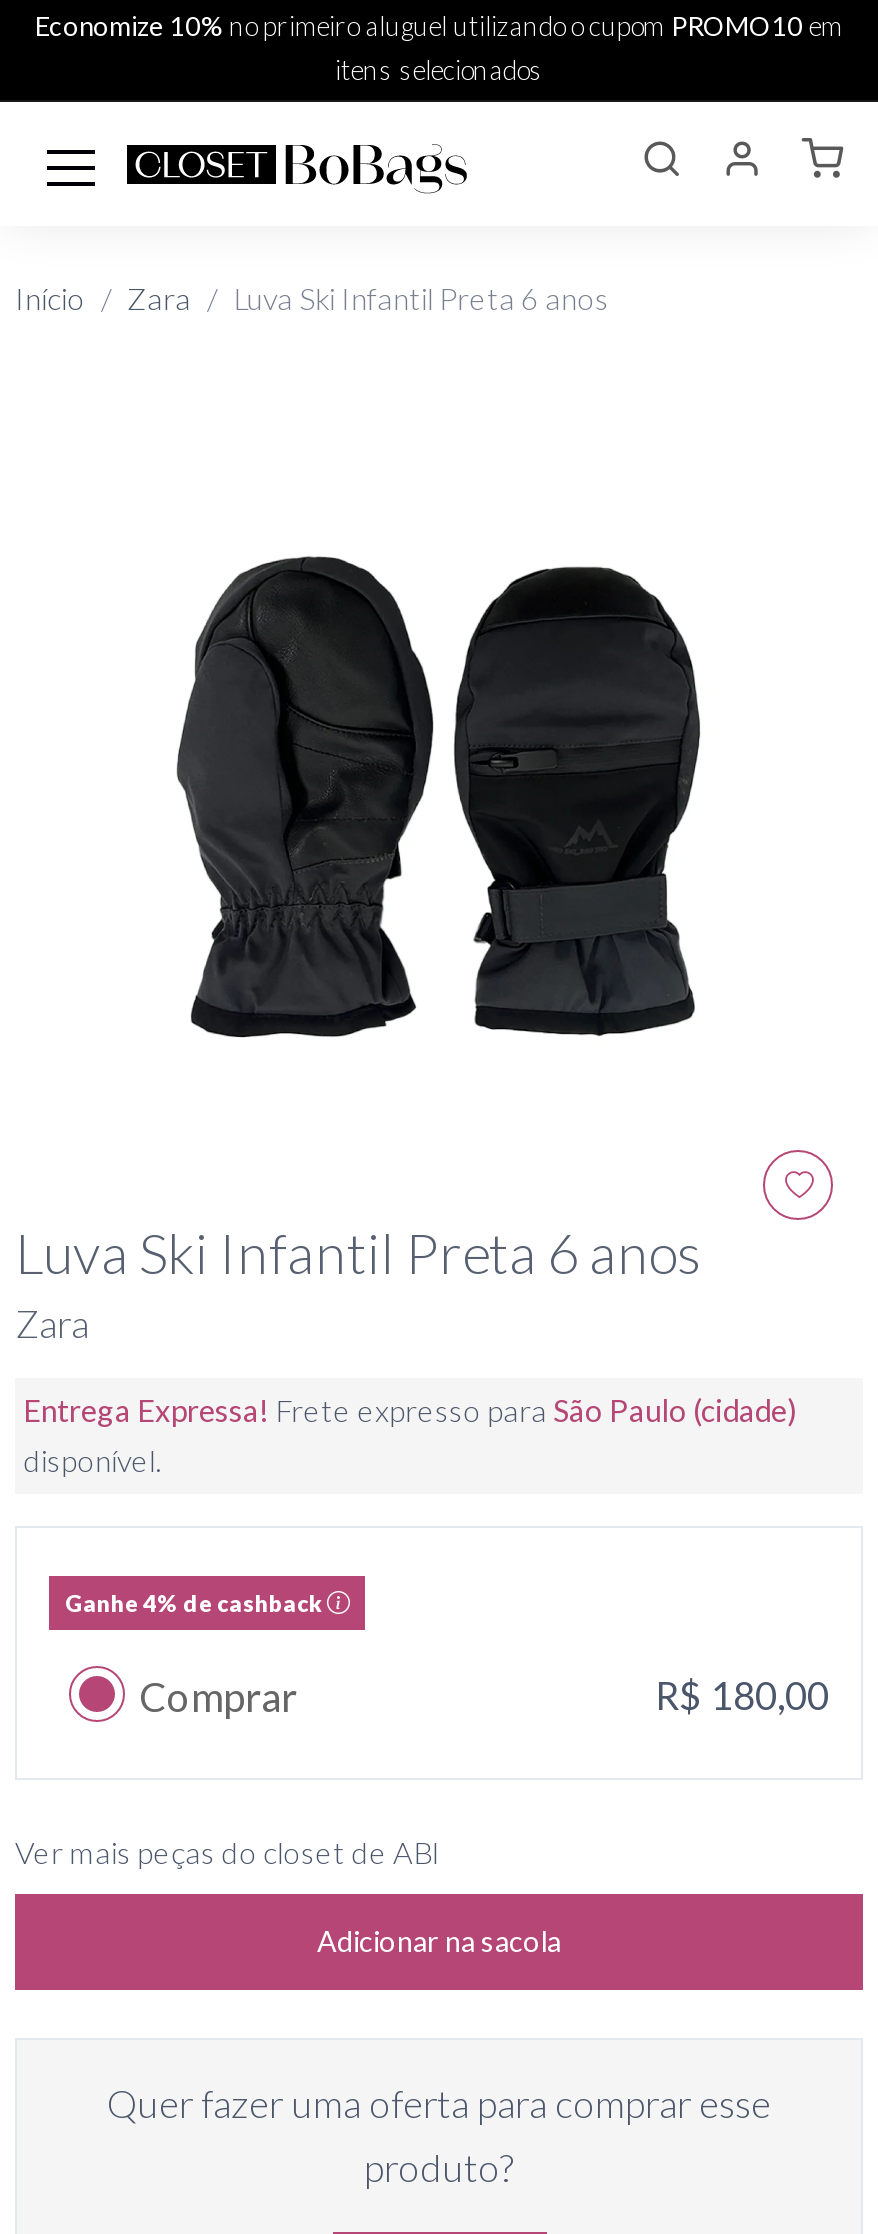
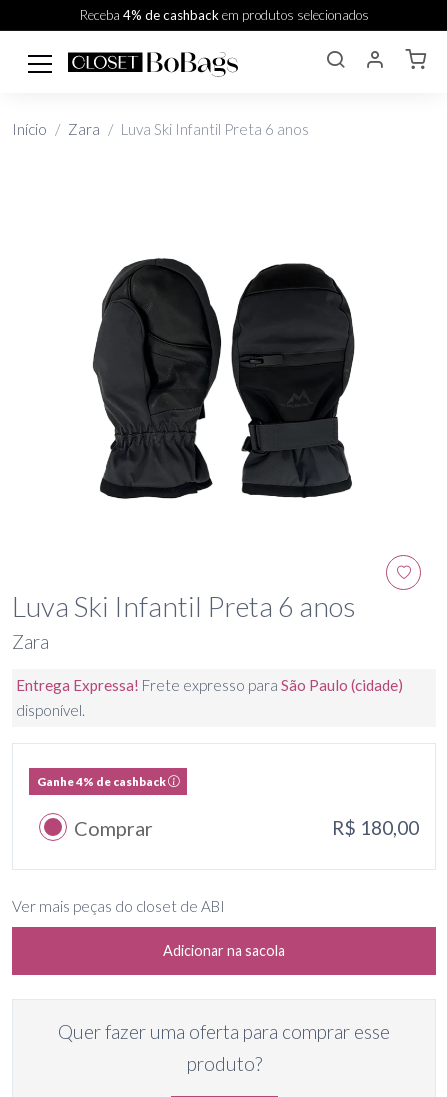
- Economize 10% no primeiro aluguel utilizando o cupom PROMO10 em
- itens selecionados
+ Receba 4% de cashback em produtos selecionados
